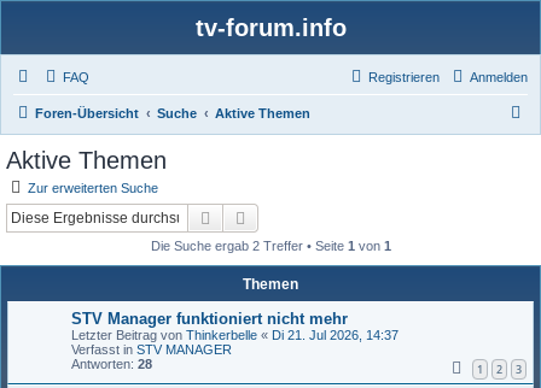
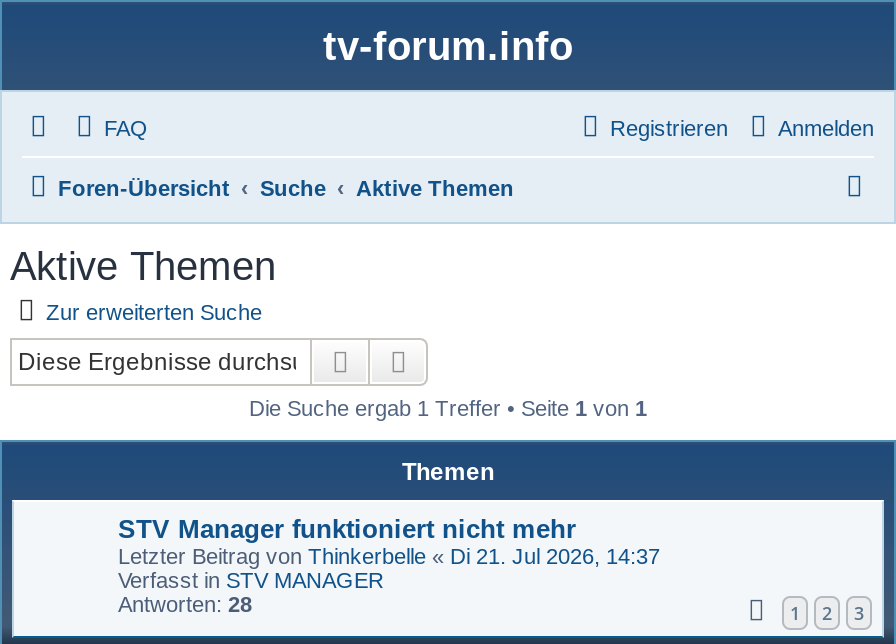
- Die Suche ergab 2 Treffer • Seite 1 von 1
+ Die Suche ergab 1 Treffer • Seite 1 von 1
